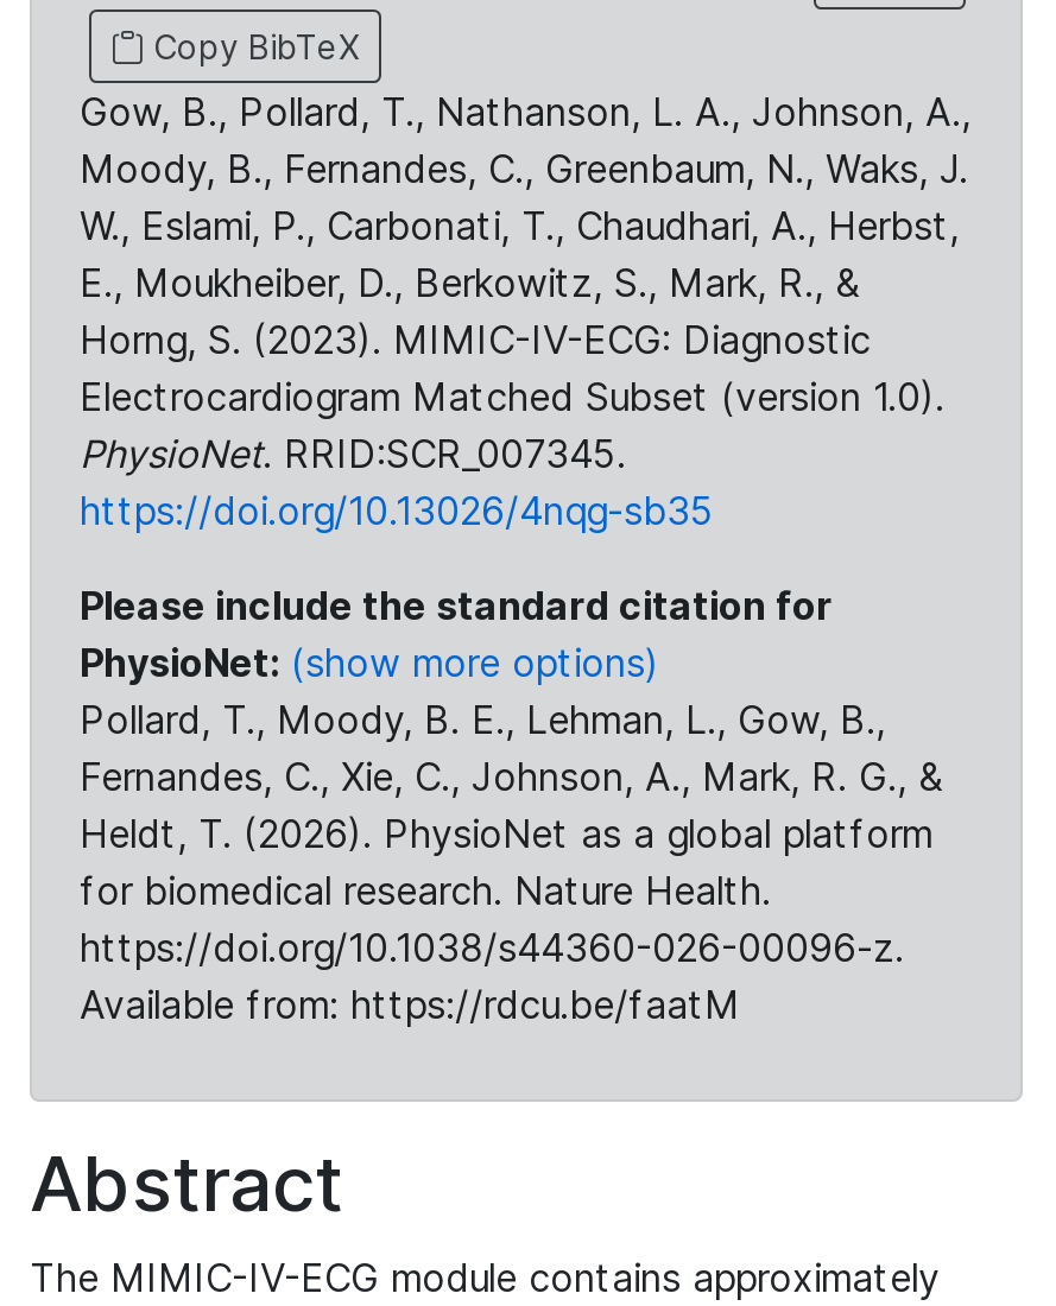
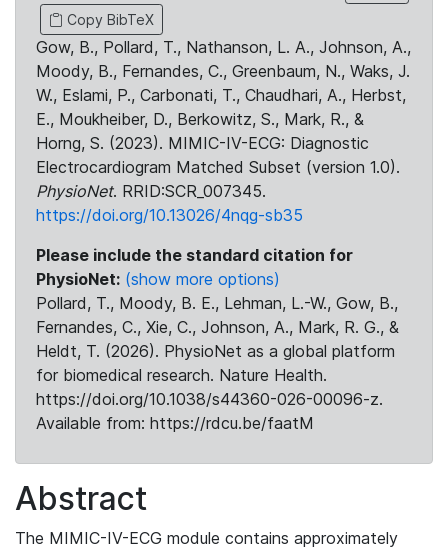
- Pollard, T., Moody, B. E., Lehman, L., Gow, B.,
+ Pollard, T., Moody, B. E., Lehman, L.-W., Gow, B.,
